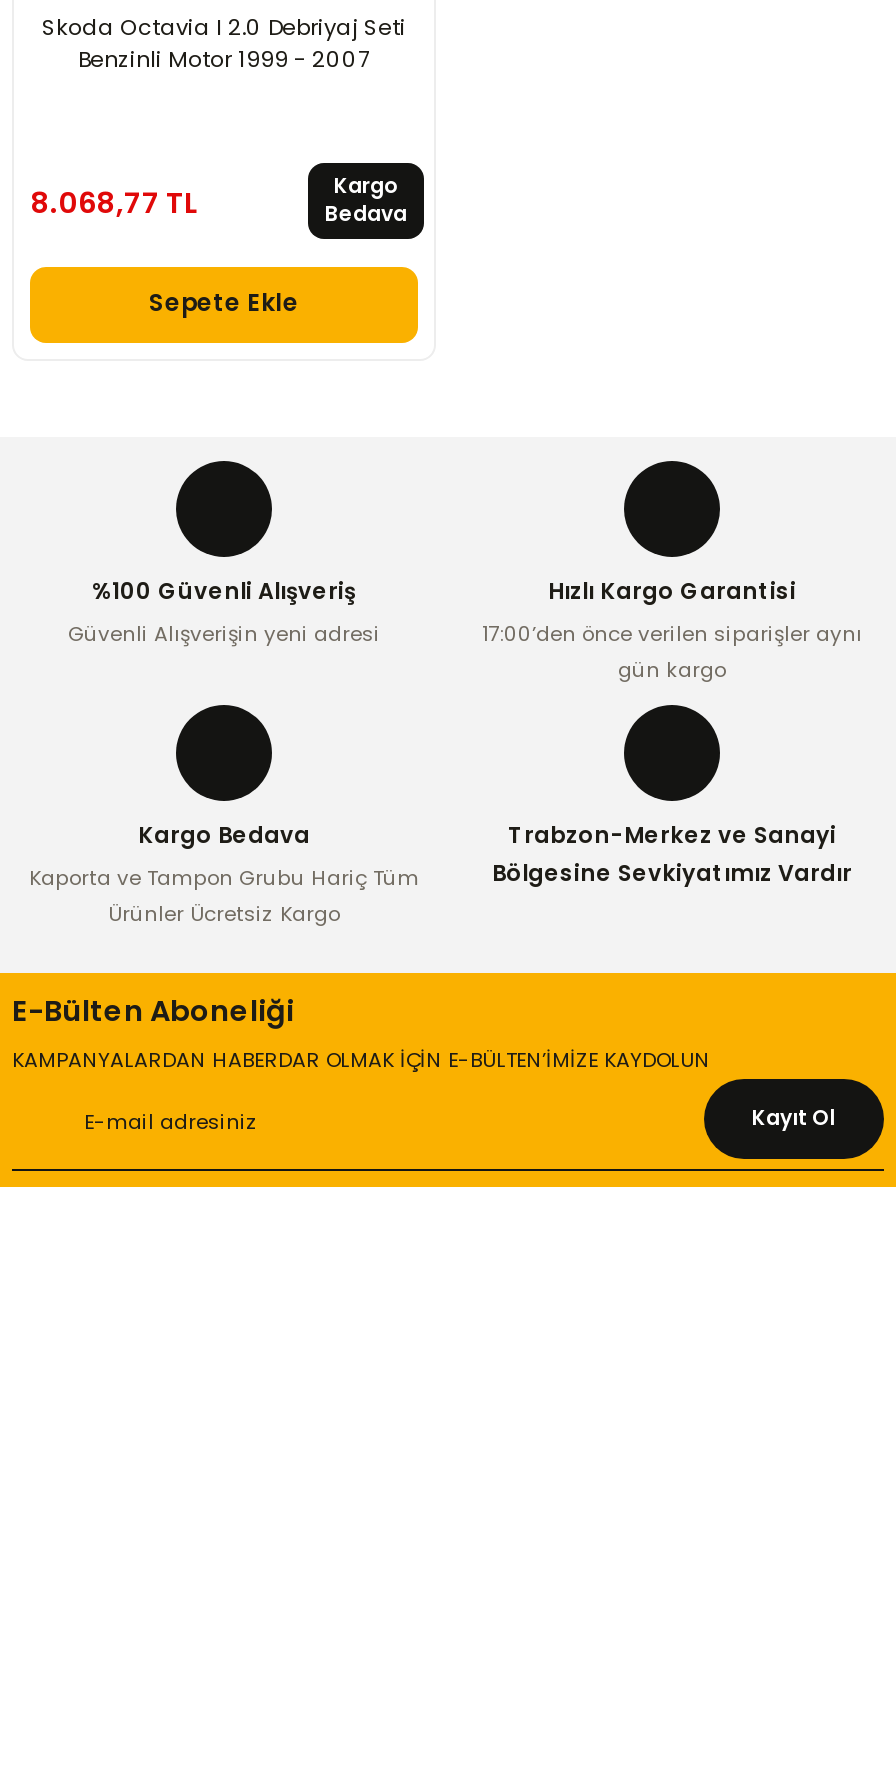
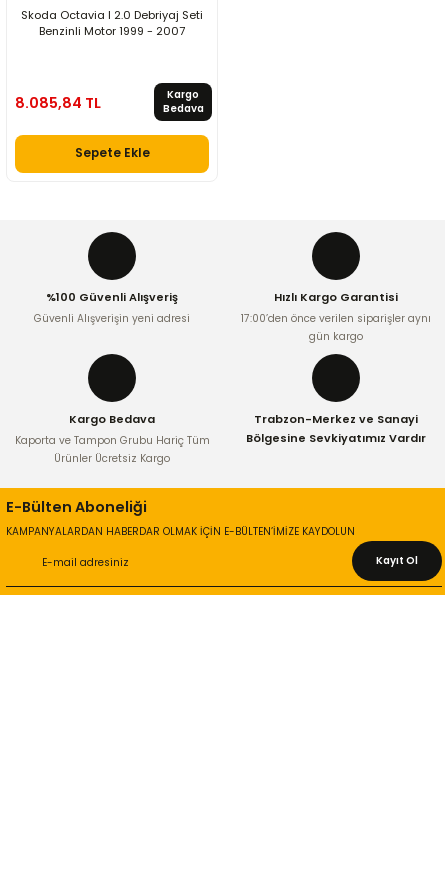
- 8.068,77 TL
+ 8.085,84 TL
